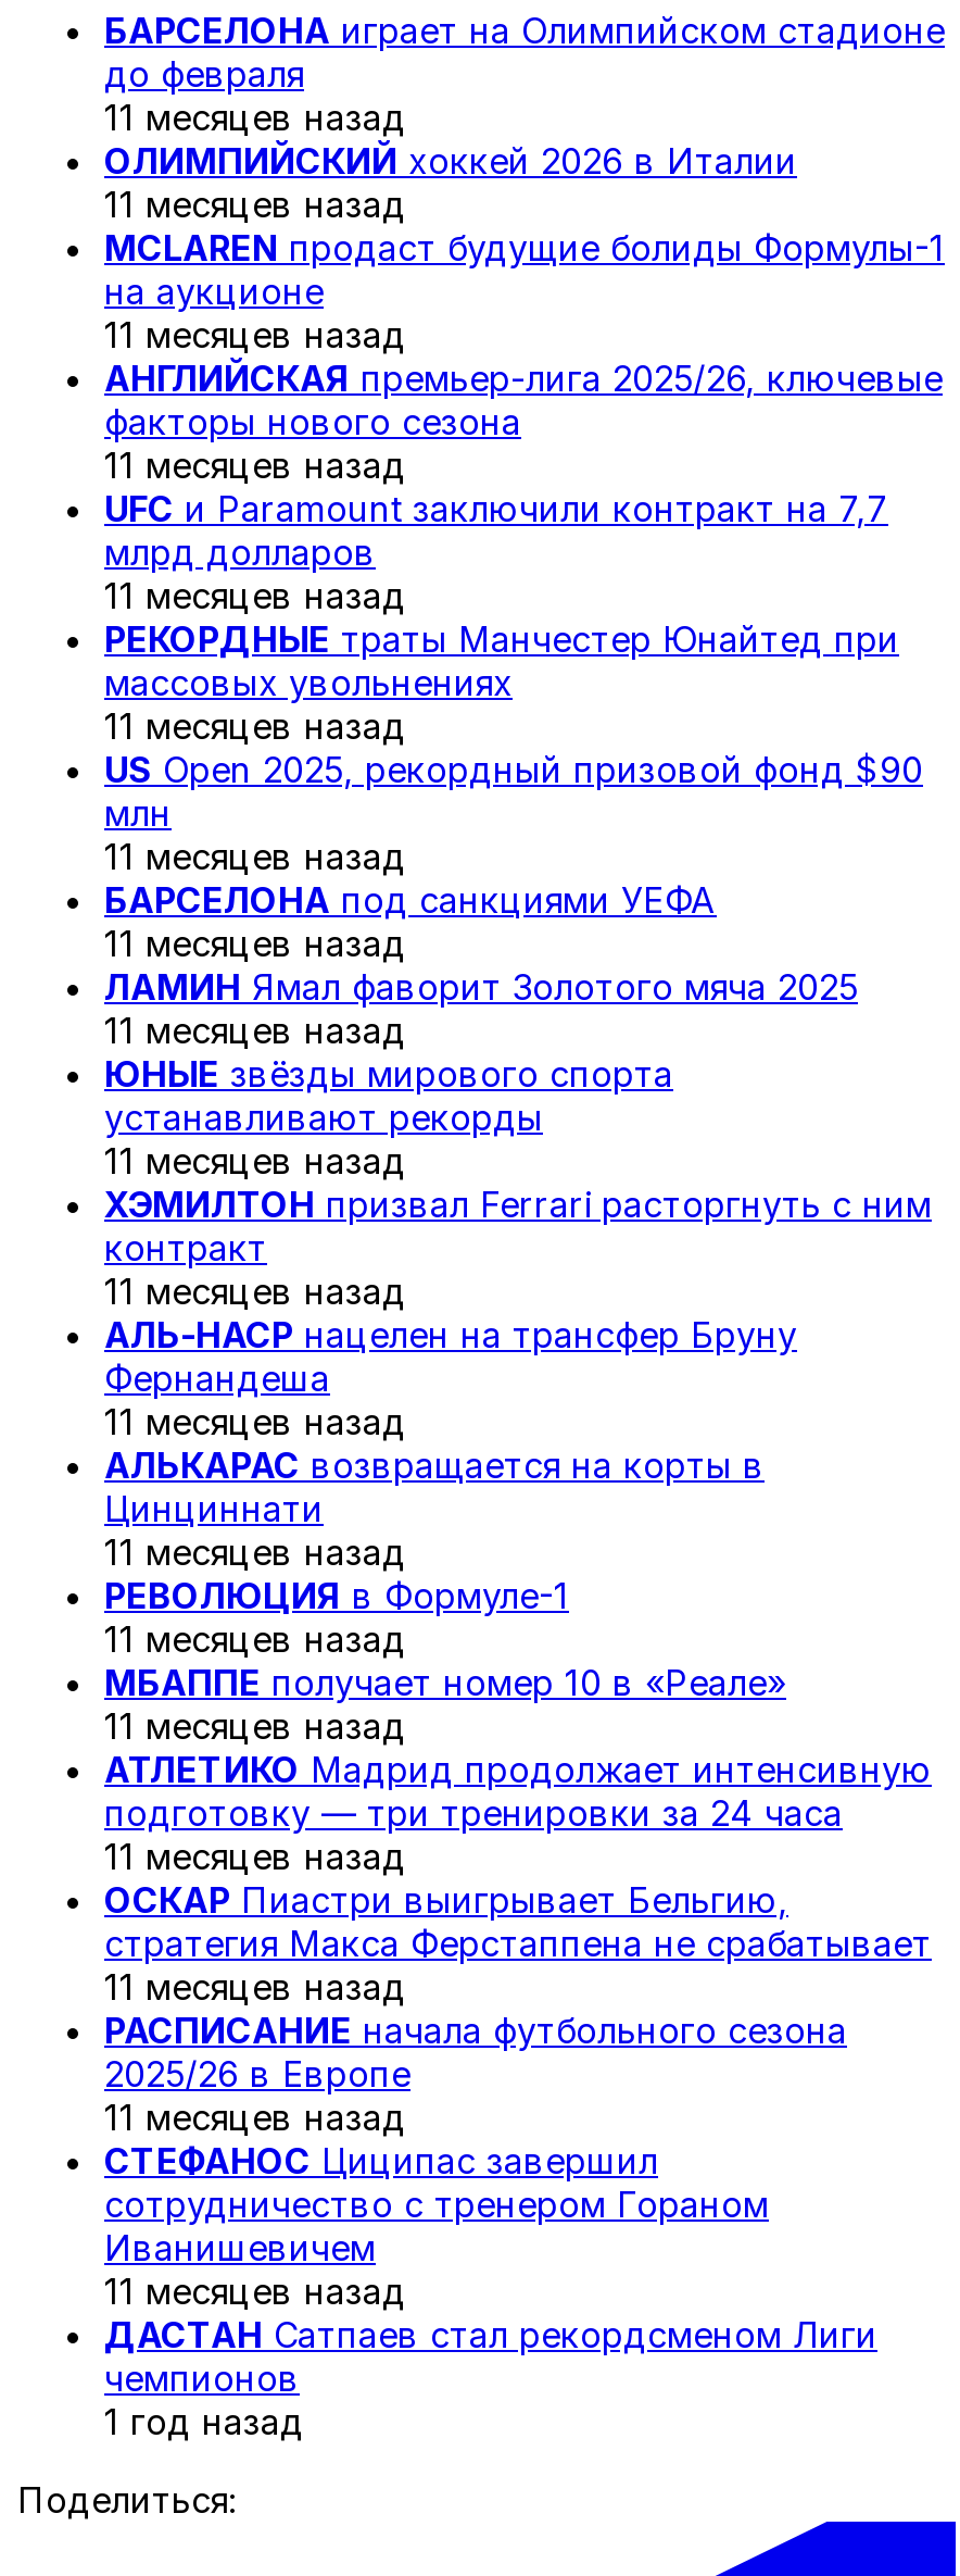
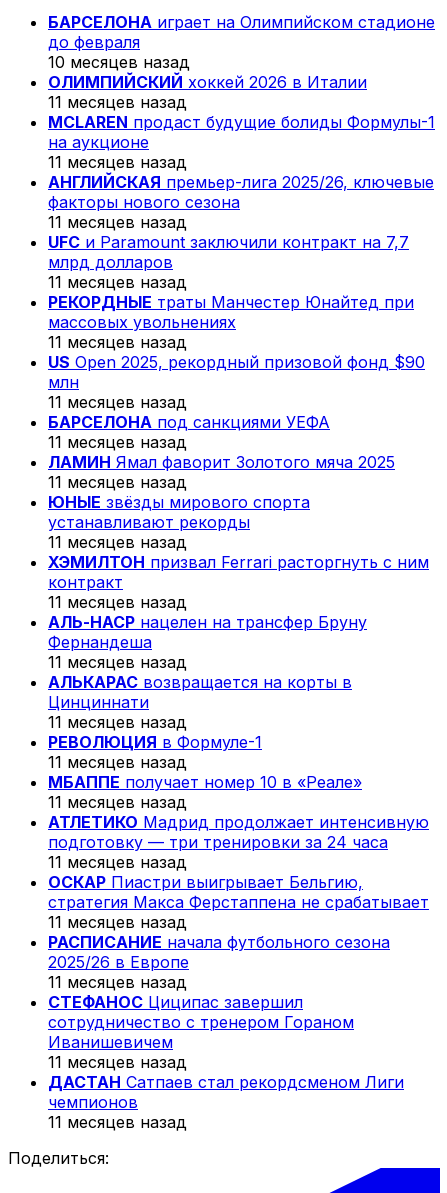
- 11 месяцев назад
+ 10 месяцев назад

- 1 год назад
+ 11 месяцев назад
